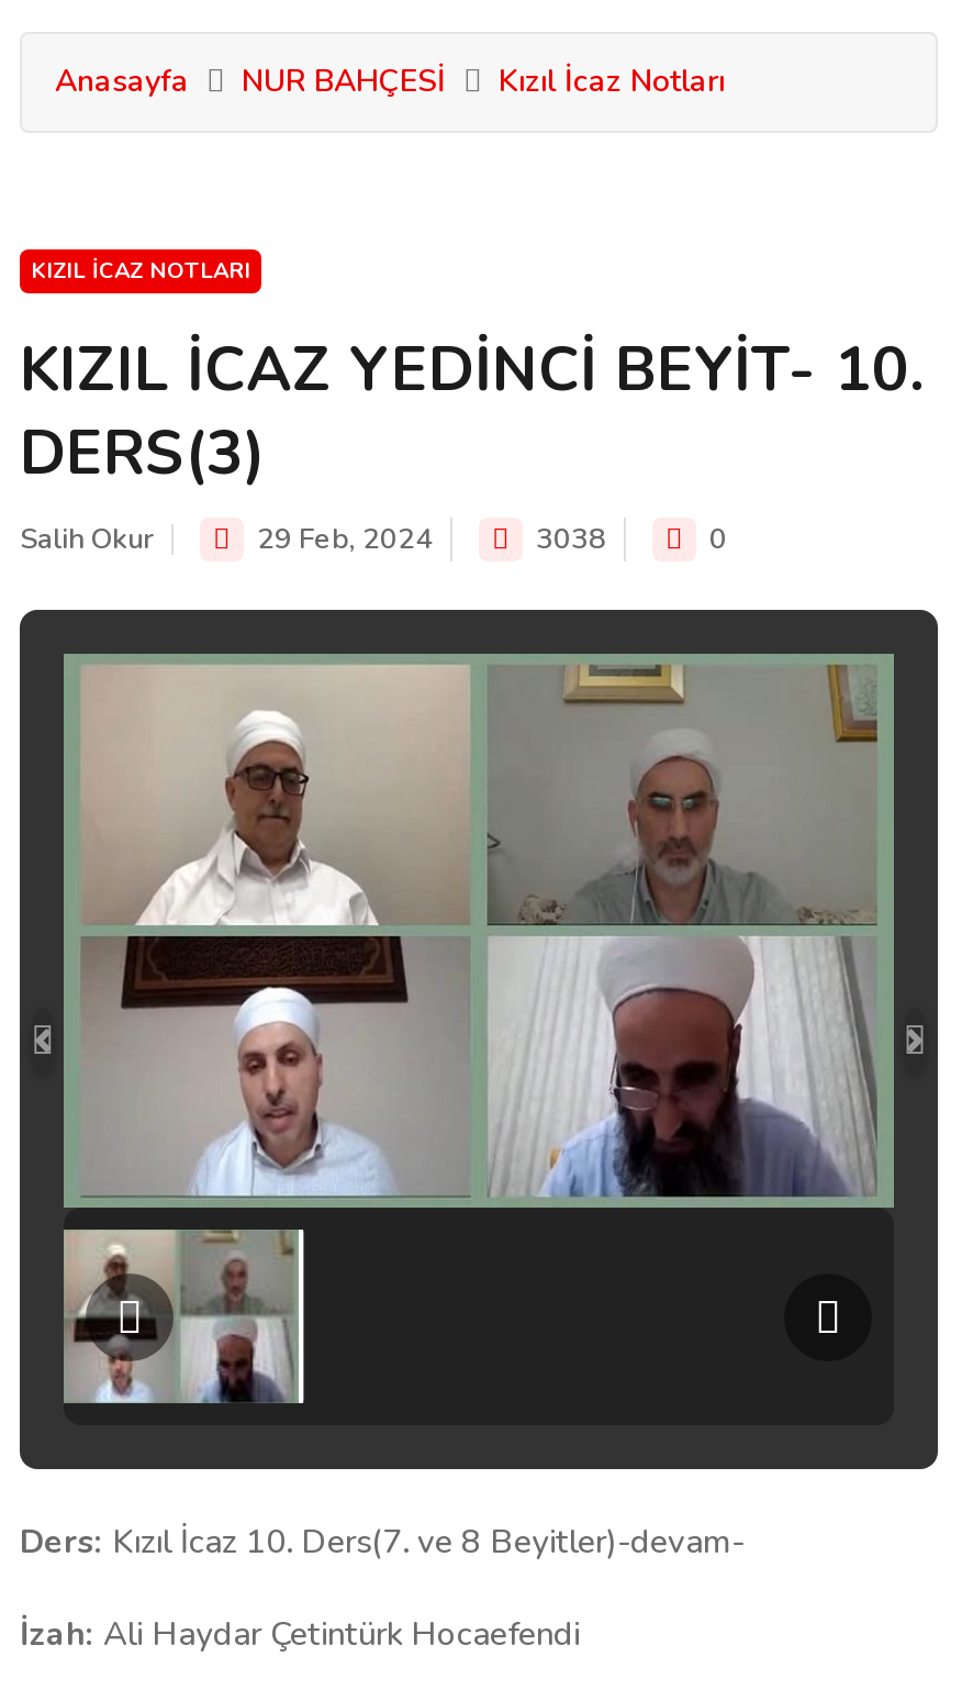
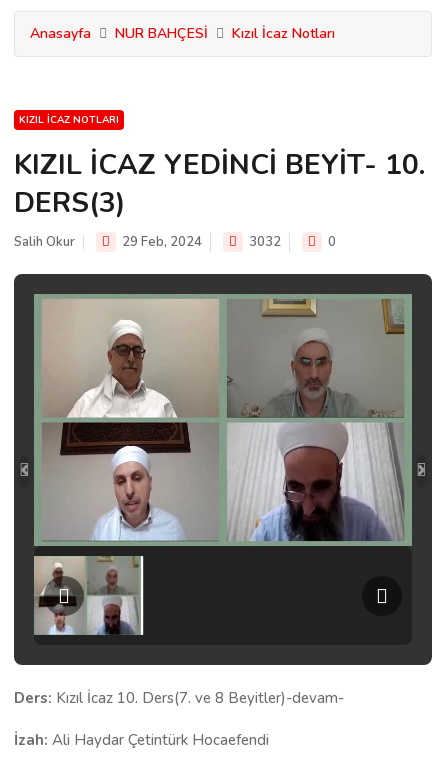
- 3038
+ 3032
